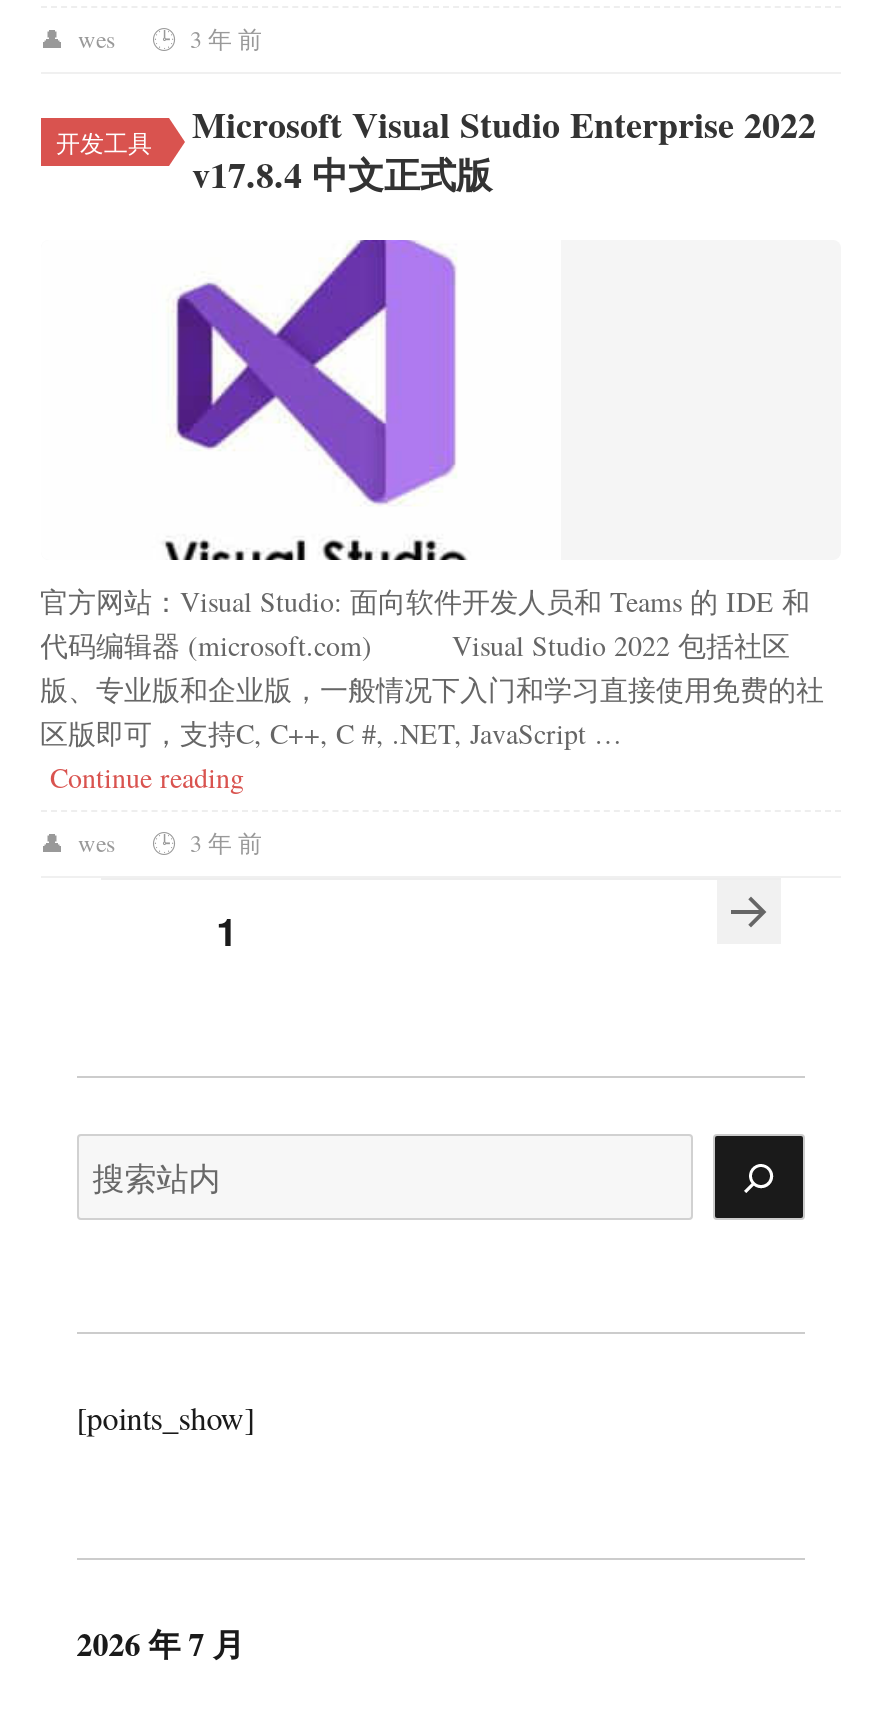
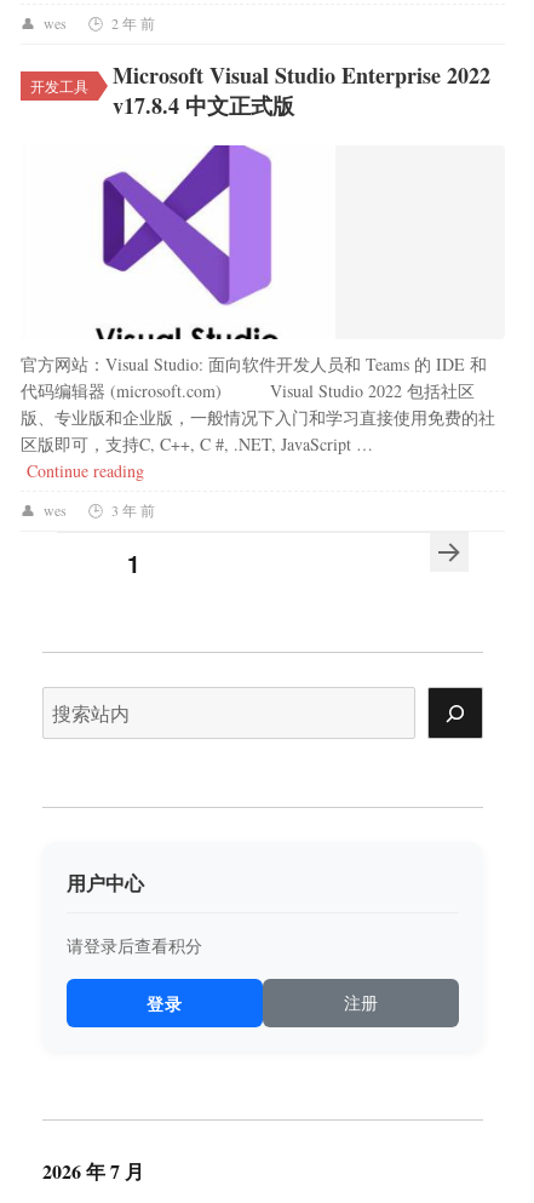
- 3 年 前
+ 2 年 前

- [points_show]
+ 用户中心
+ 请登录后查看积分
+ 登录
+ 注册
